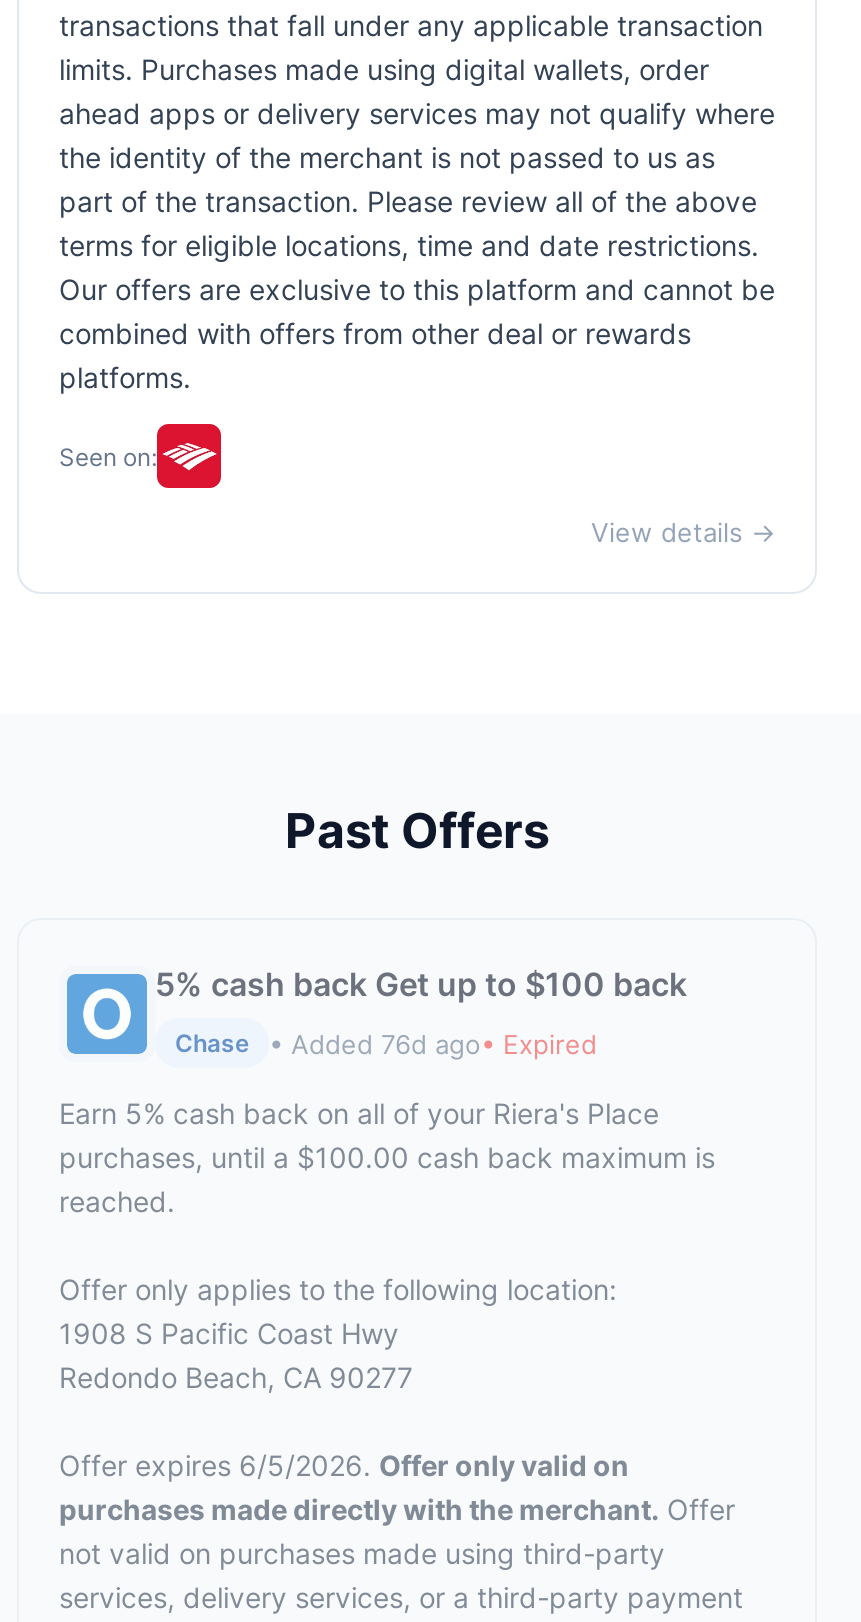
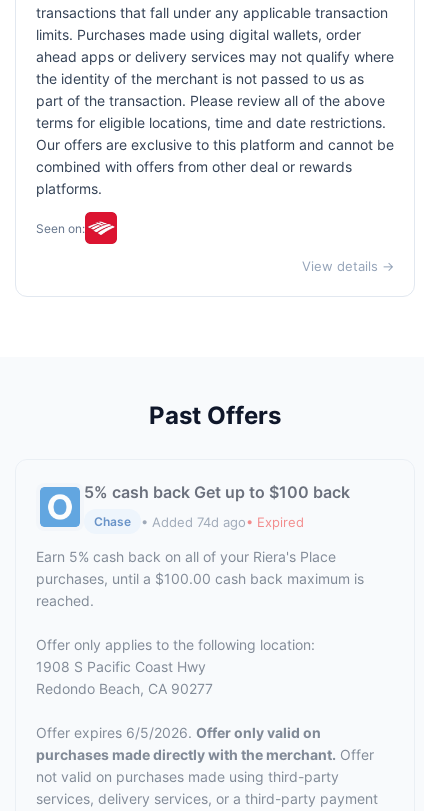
- • Added 76d ago• Expired
+ • Added 74d ago• Expired
